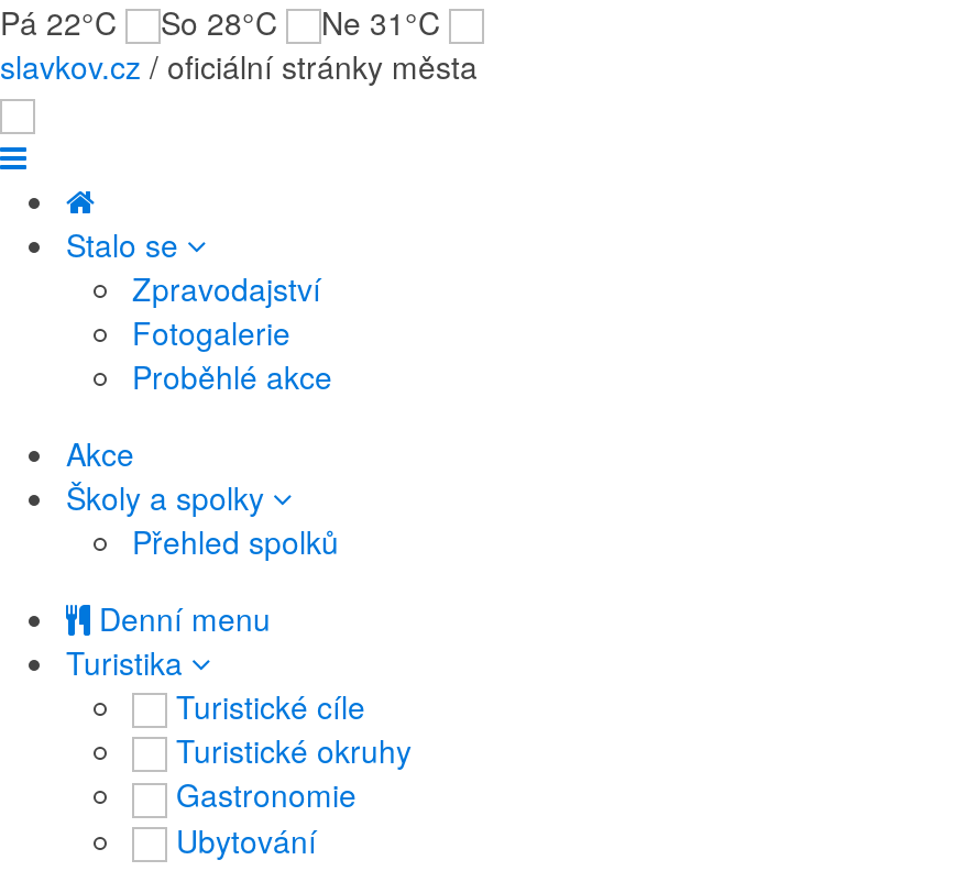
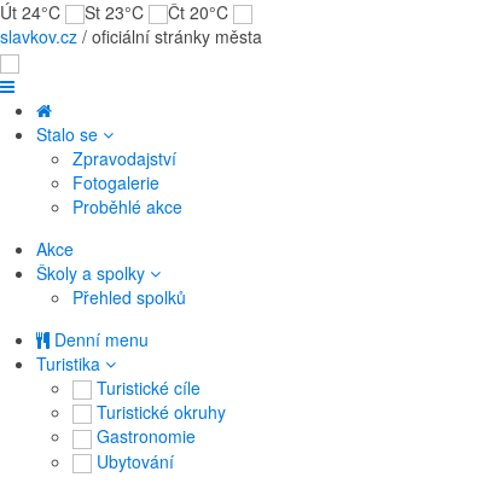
- Pá 22°C
- So 28°C
- Ne 31°C
+ Út 24°C
+ St 23°C
+ Čt 20°C
